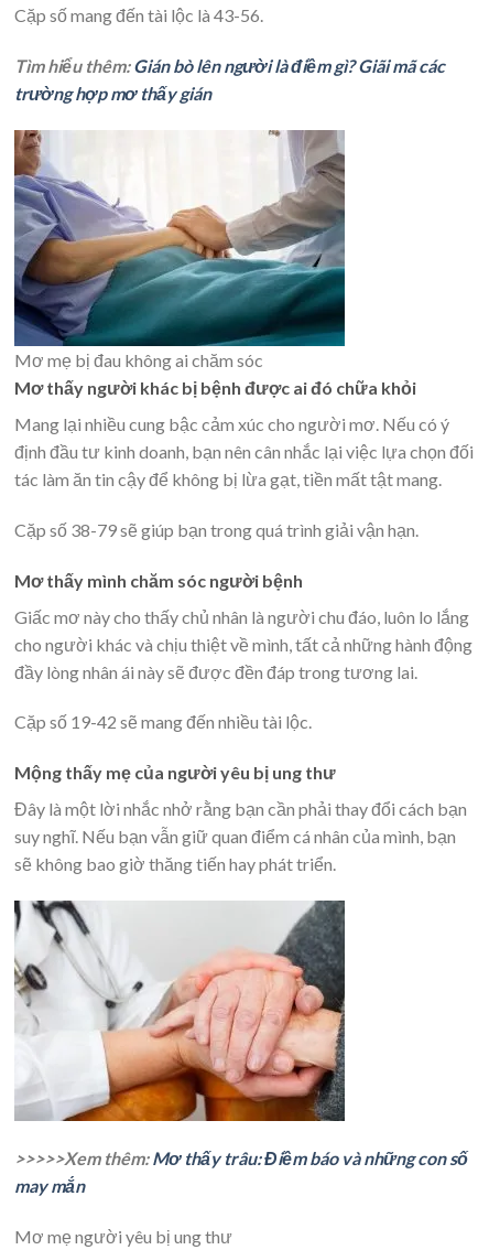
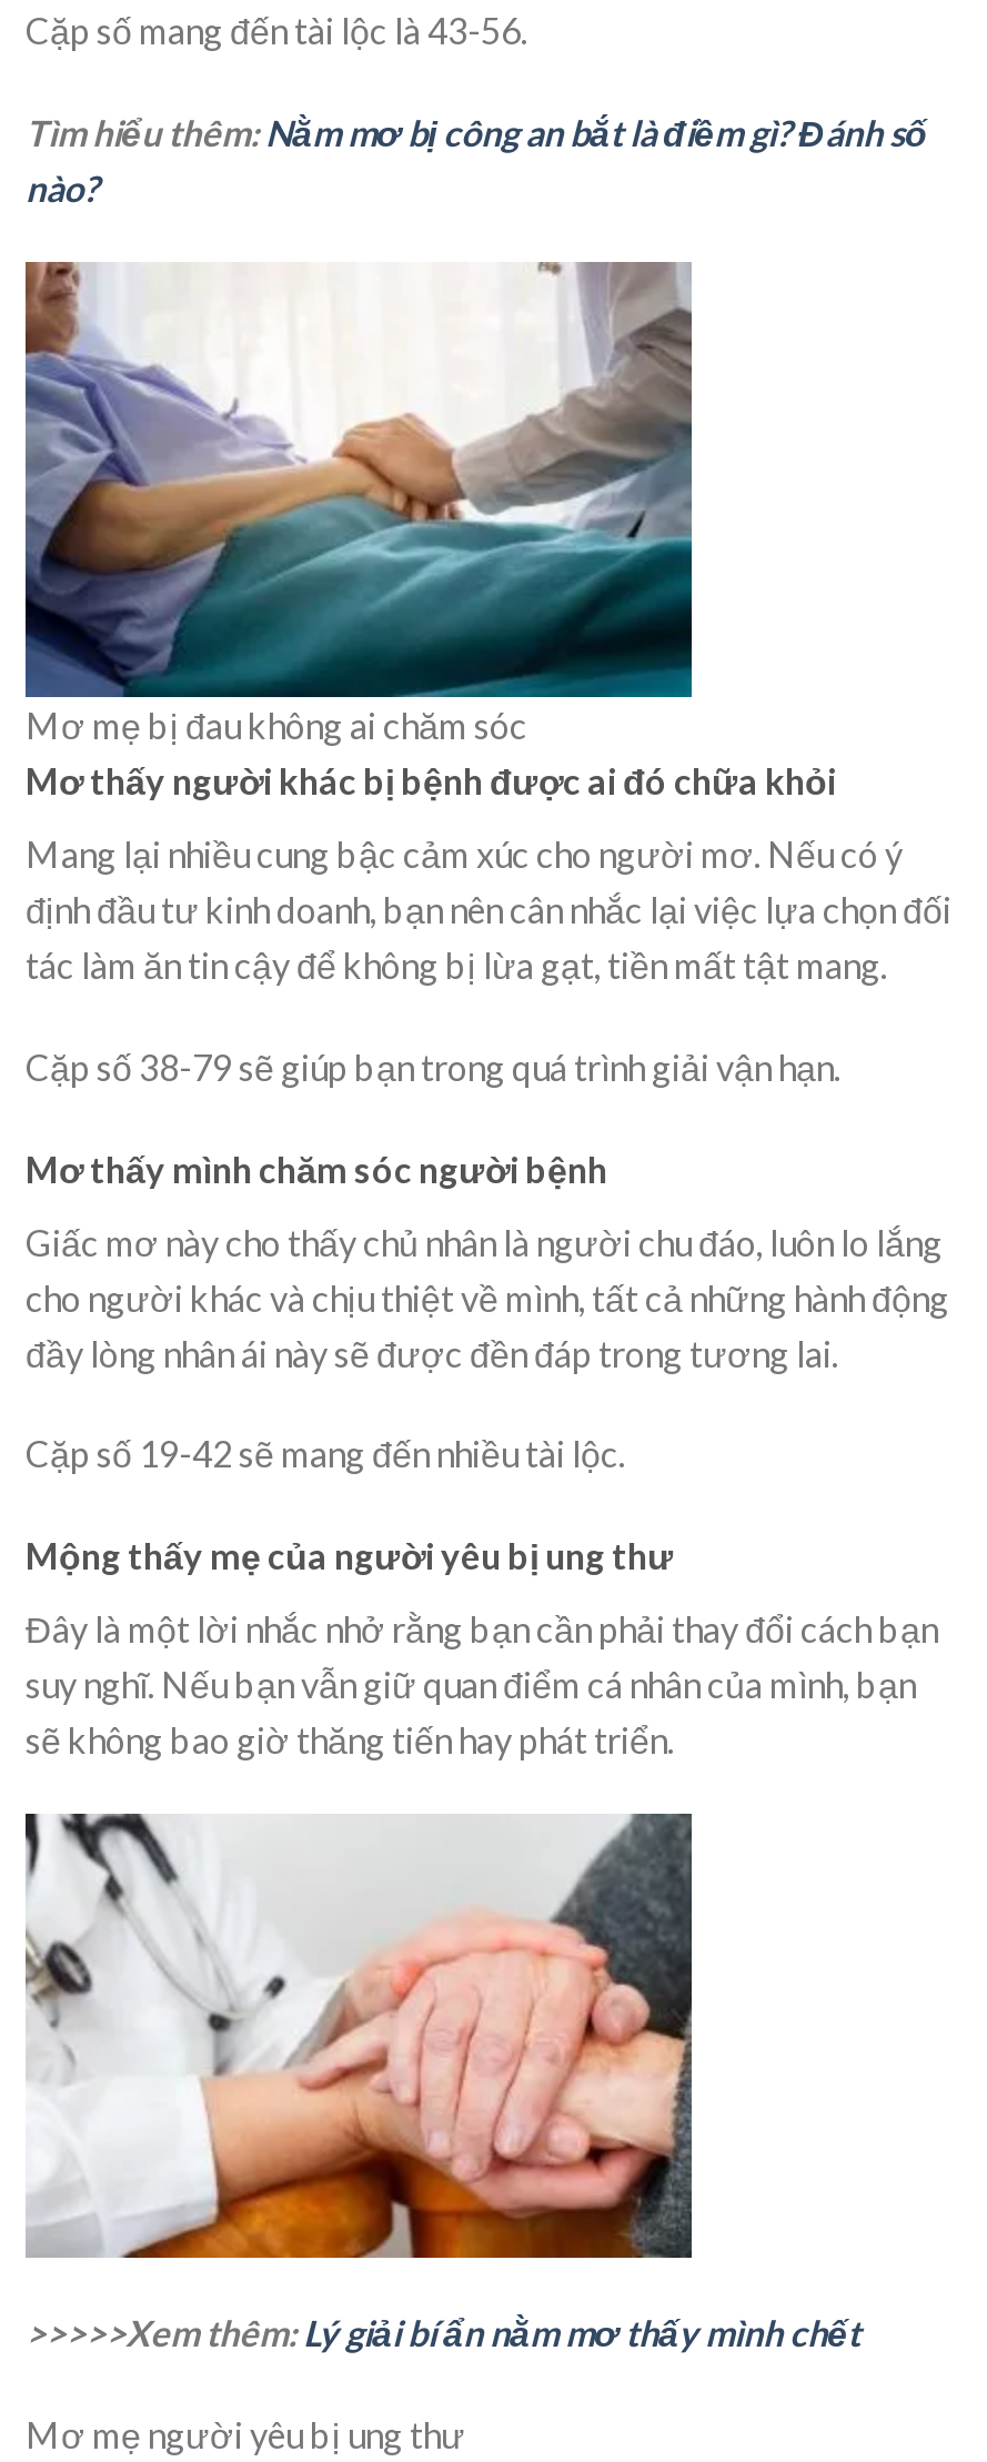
- Tìm hiểu thêm: Gián bò lên người là điềm gì? Giãi mã các
- trường hợp mơ thấy gián
+ Tìm hiểu thêm: Nằm mơ bị công an bắt là điềm gì? Đánh số
+ nào?

- >>>>>Xem thêm: Mơ thấy trâu: Điềm báo và những con số
- may mắn
+ >>>>>Xem thêm: Lý giải bí ẩn nằm mơ thấy mình chết
